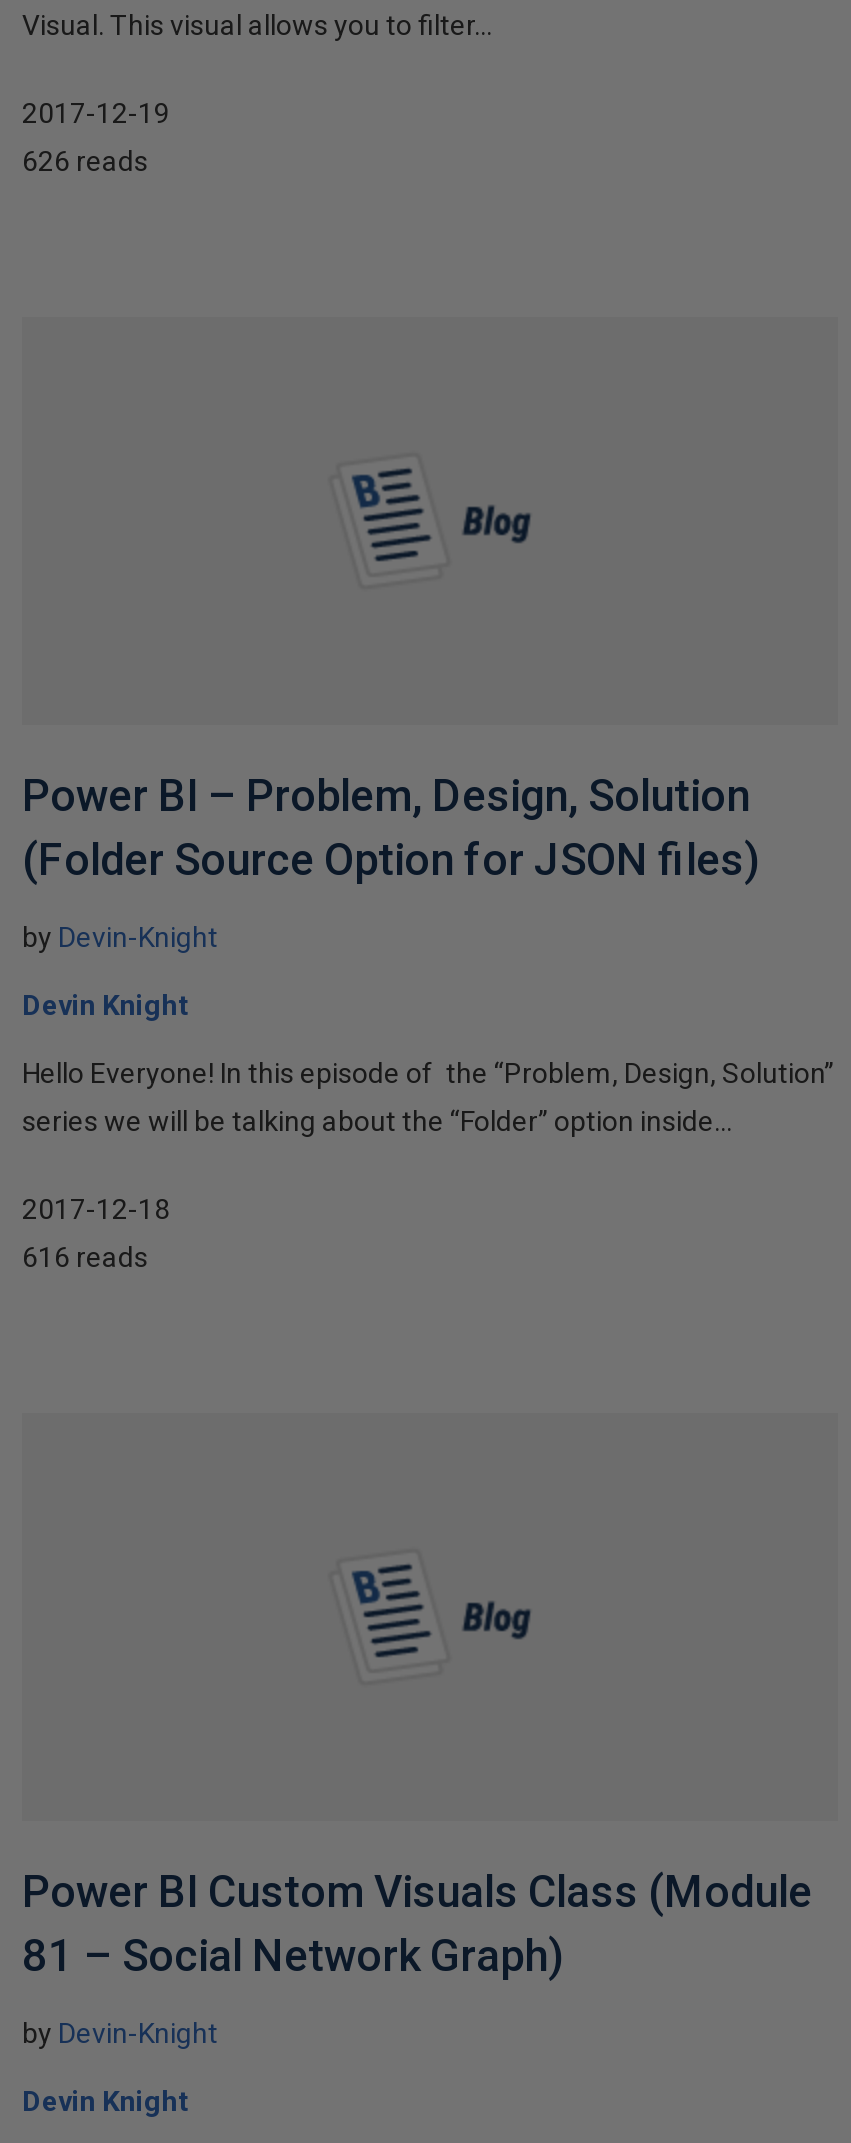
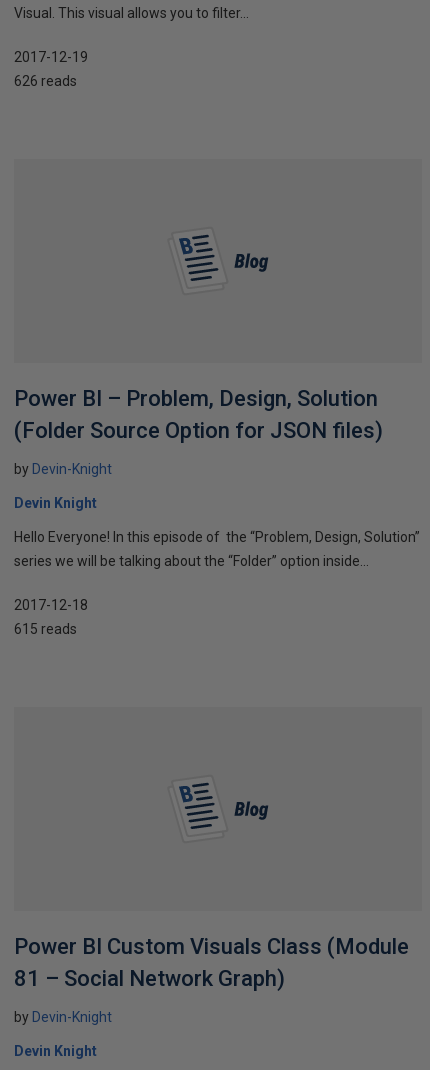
- 616 reads
+ 615 reads
